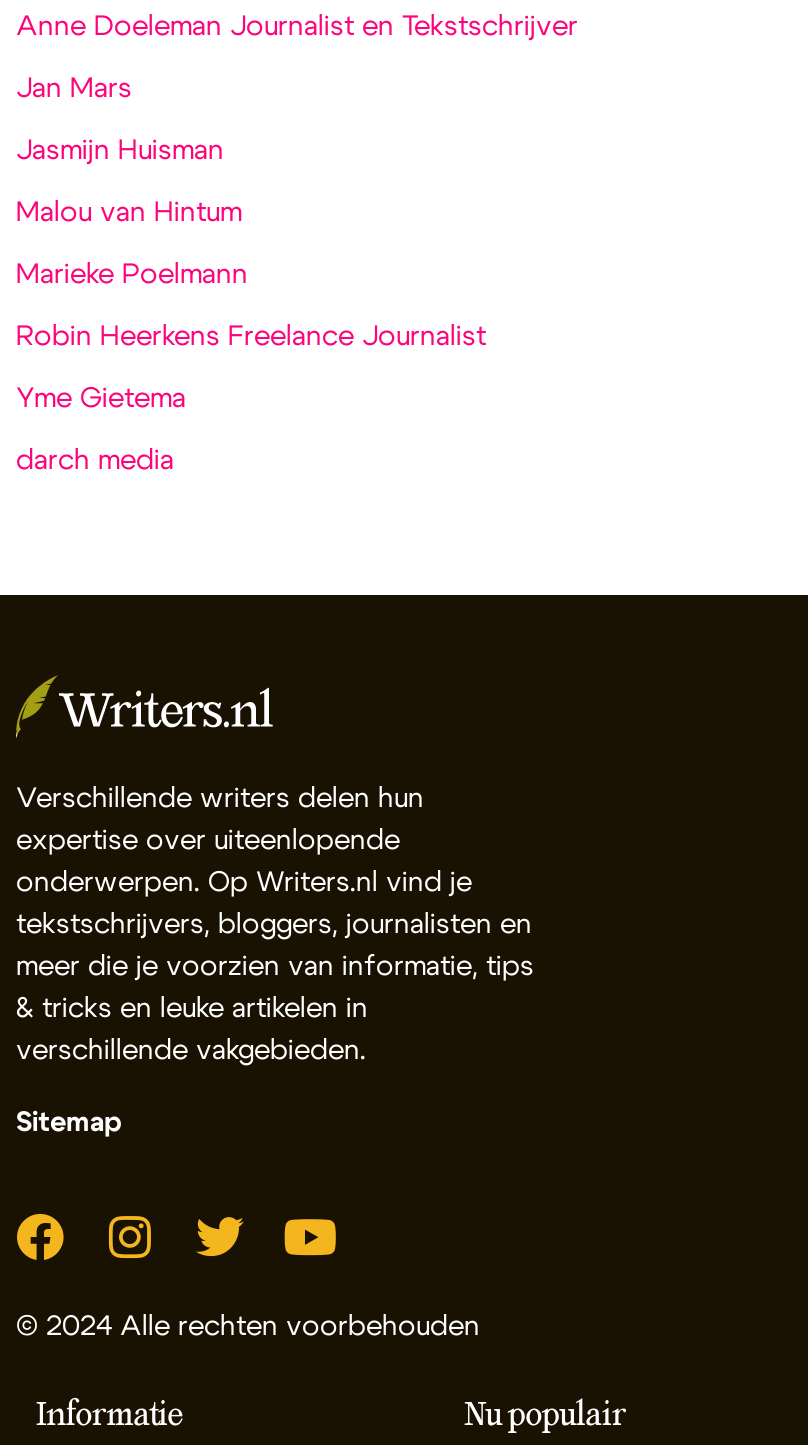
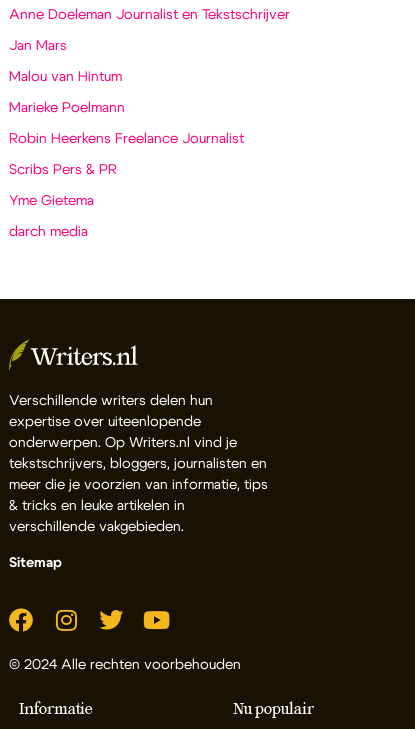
- Jasmijn Huisman

moved up: Malou van Hintum | Marieke Poelmann | Robin Heerkens Freelance Journalist

+ Scribs Pers & PR
